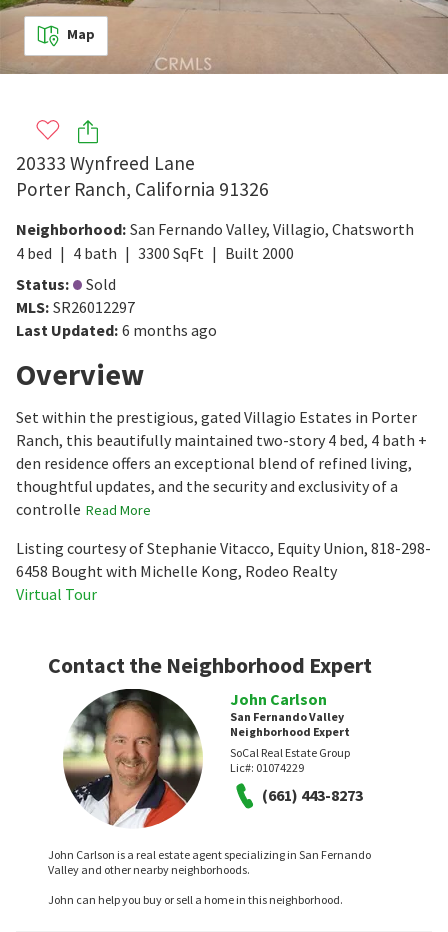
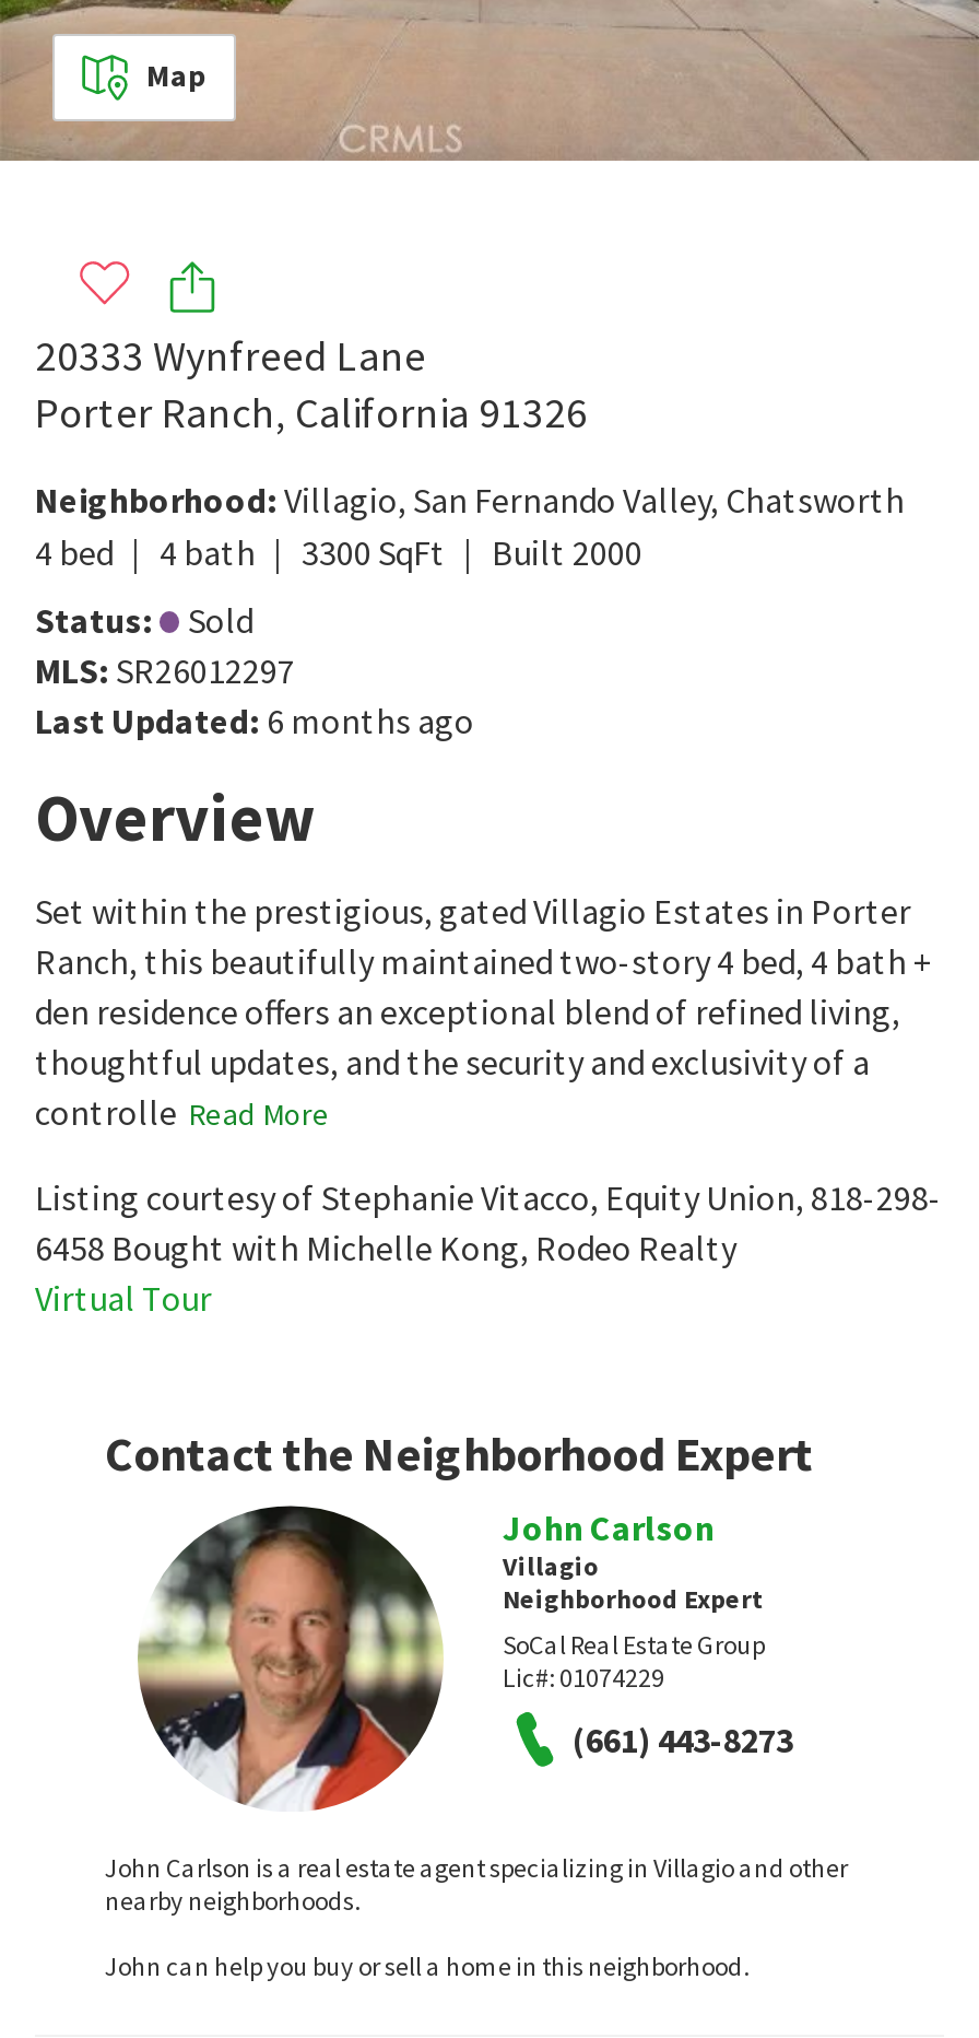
- Neighborhood: San Fernando Valley, Villagio, Chatsworth
+ Neighborhood: Villagio, San Fernando Valley, Chatsworth

- San Fernando Valley
+ Villagio

- John Carlson is a real estate agent specializing in San Fernando
- Valley and other nearby neighborhoods.
+ John Carlson is a real estate agent specializing in Villagio and other
+ nearby neighborhoods.
